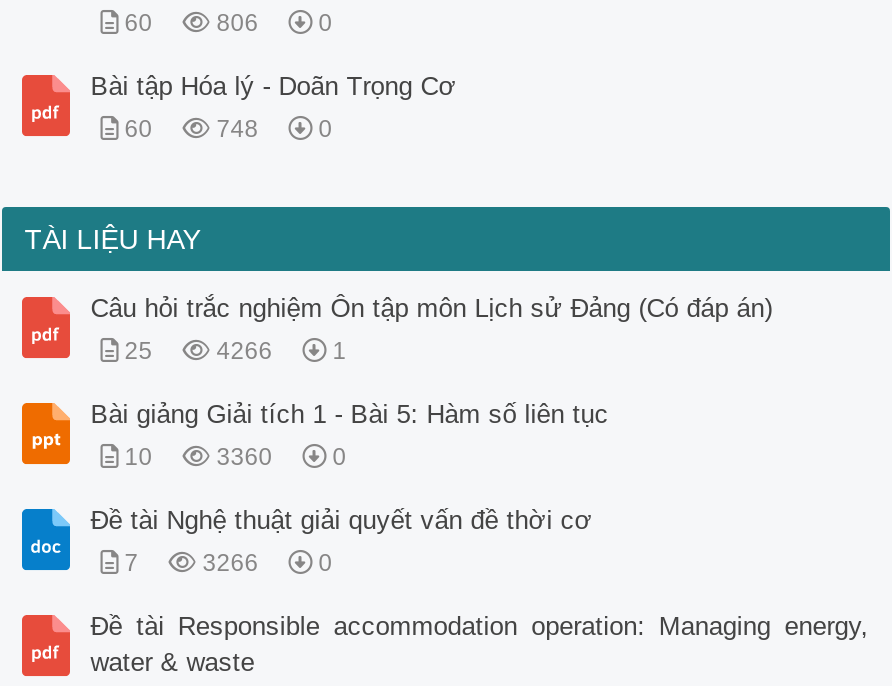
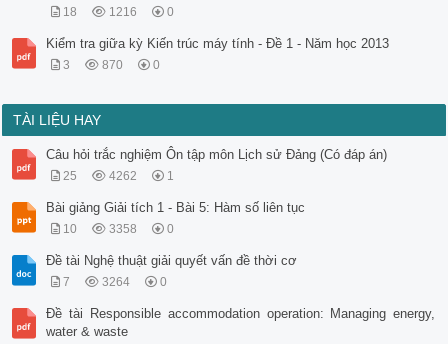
- 60
- 806
+ 18
+ 1216

- Bài tập Hóa lý - Doãn Trọng Cơ
+ Kiểm tra giữa kỳ Kiến trúc máy tính - Đề 1 - Năm học 2013

- 60
- 748
+ 3
+ 870

- 4266
+ 4262

- 3360
+ 3358

- 3266
+ 3264
